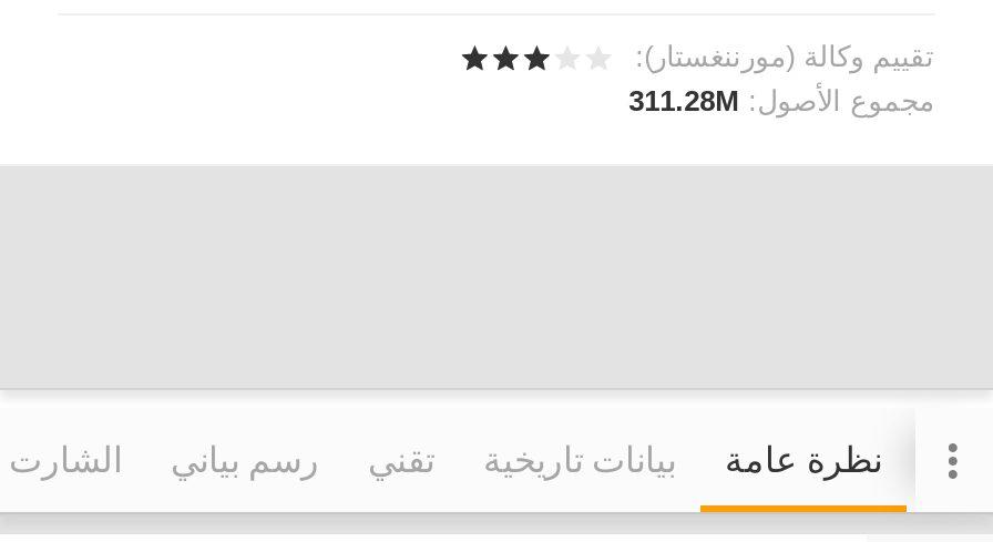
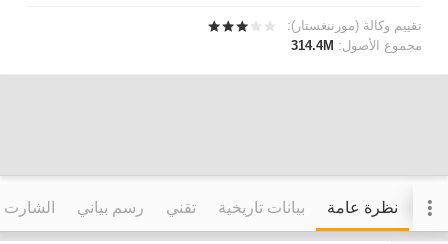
- مجموع الأصول: 311.28M
+ مجموع الأصول: 314.4M
